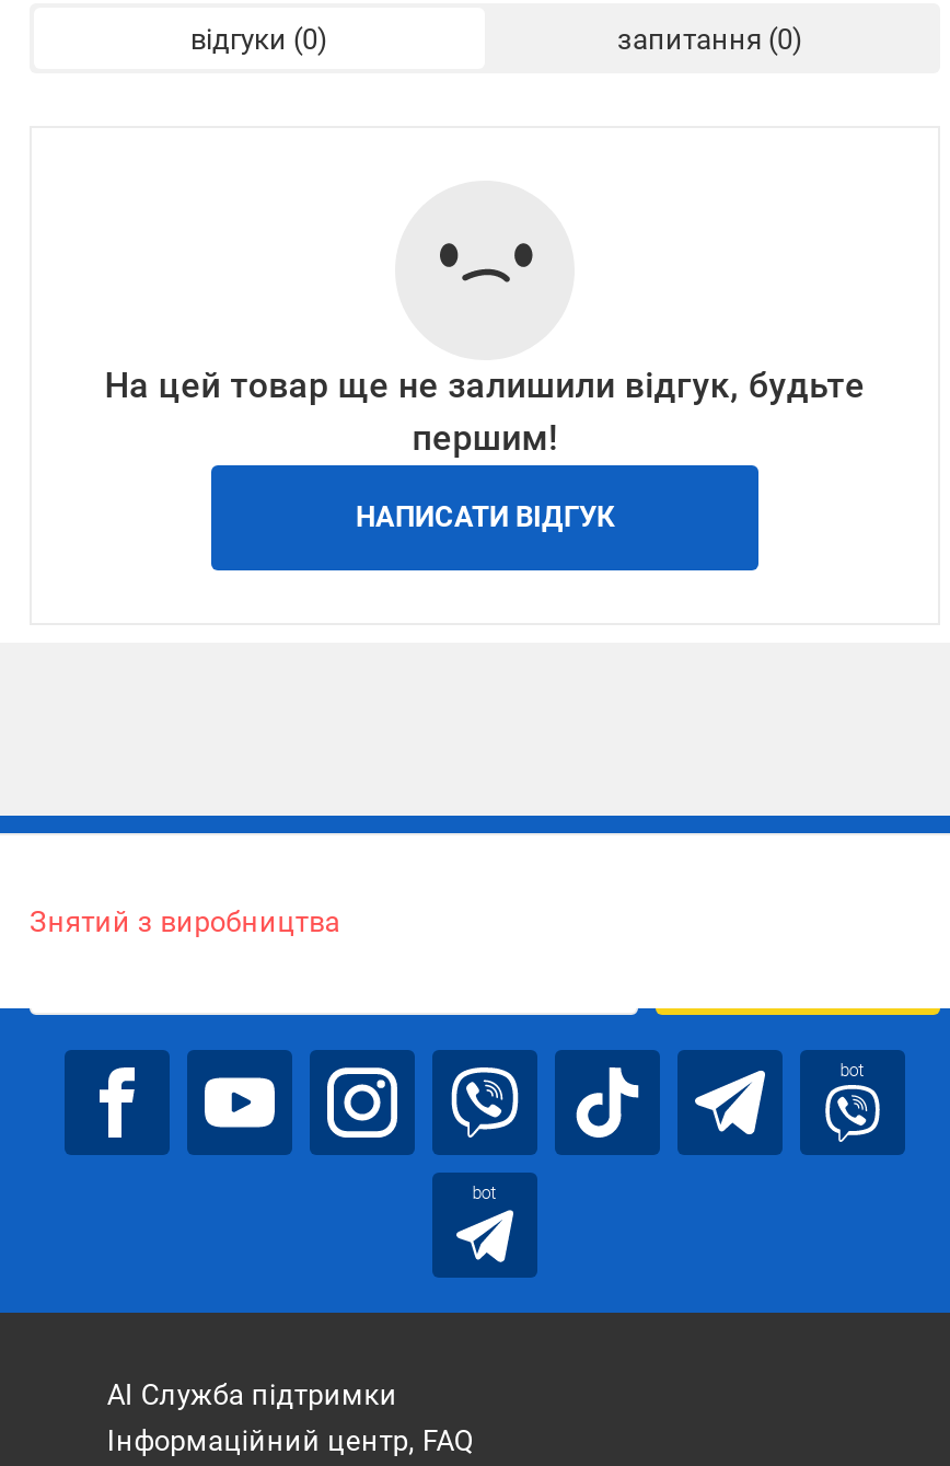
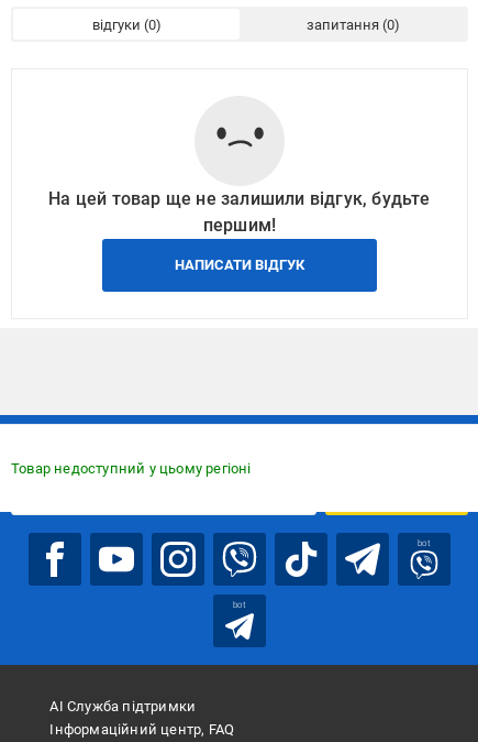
- Знятий з виробництва
+ Товар недоступний у цьому регіоні
